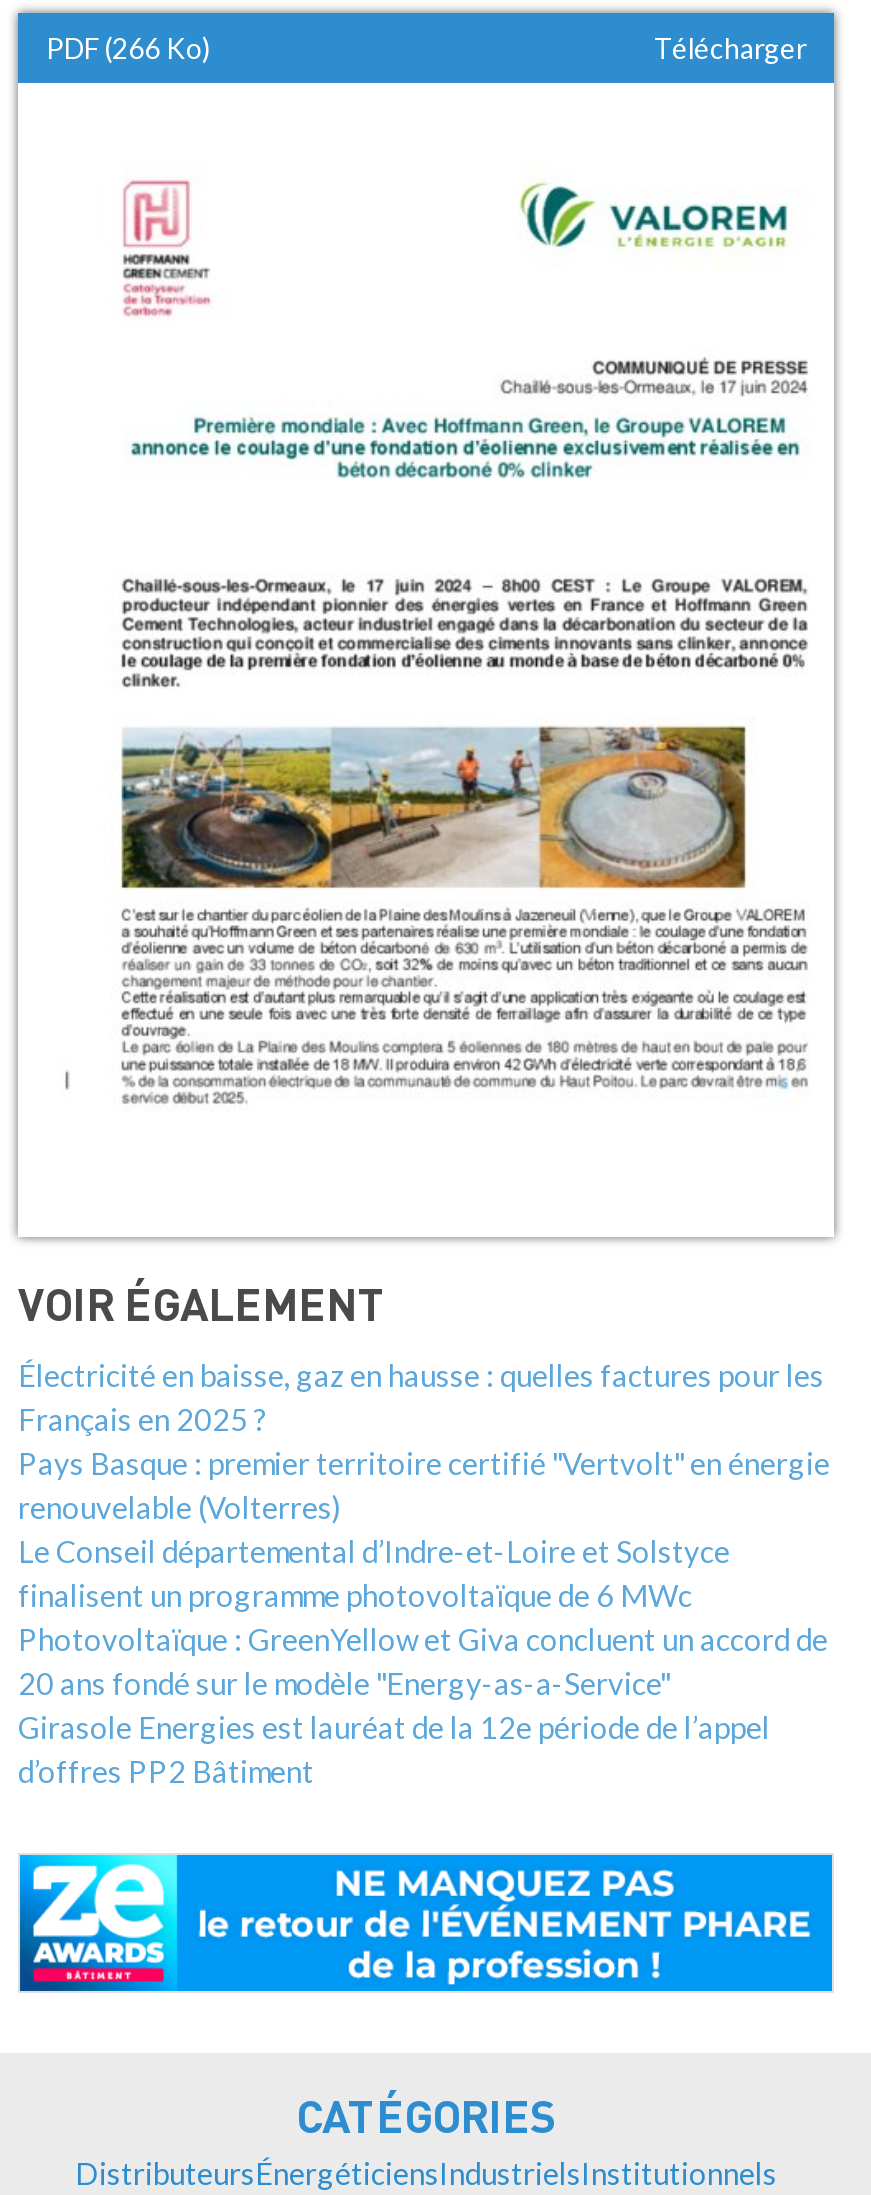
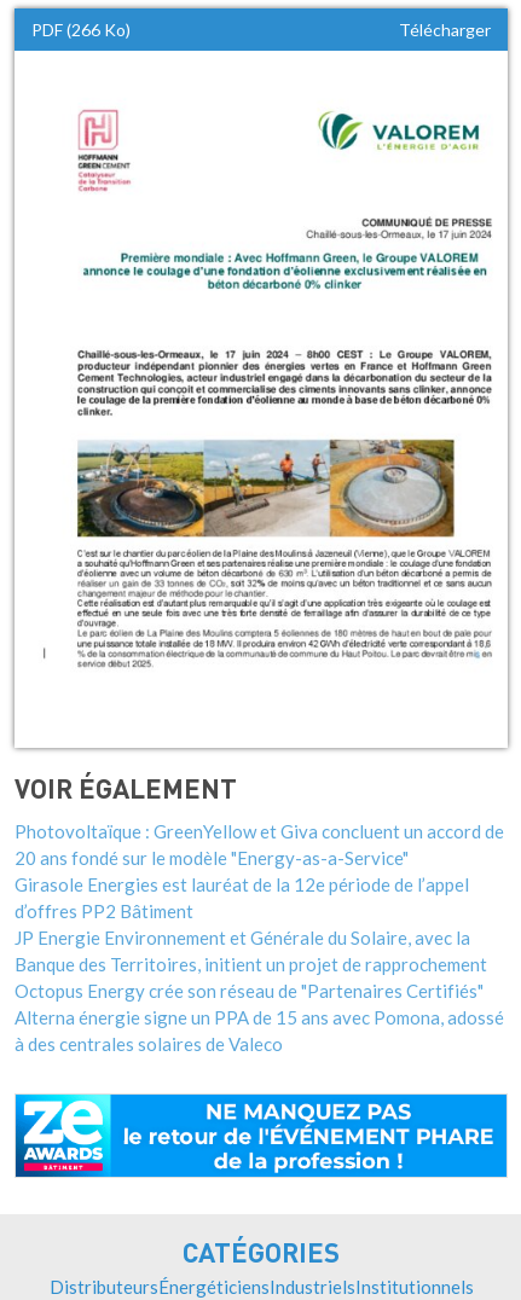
- Électricité en baisse, gaz en hausse : quelles factures pour les
- Français en 2025 ?
- Pays Basque : premier territoire certifié "Vertvolt" en énergie
- renouvelable (Volterres)
- Le Conseil départemental d’Indre-et-Loire et Solstyce
- finalisent un programme photovoltaïque de 6 MWc

moved up: Photovoltaïque : GreenYellow et Giva concluent un accord de | 20 ans fondé sur le modèle "Energy-as-a-Service" | Girasole Energies est lauréat de la 12e période de l’appel | d’offres PP2 Bâtiment

+ JP Energie Environnement et Générale du Solaire, avec la
+ Banque des Territoires, initient un projet de rapprochement
+ Octopus Energy crée son réseau de "Partenaires Certifiés"
+ Alterna énergie signe un PPA de 15 ans avec Pomona, adossé
+ à des centrales solaires de Valeco
